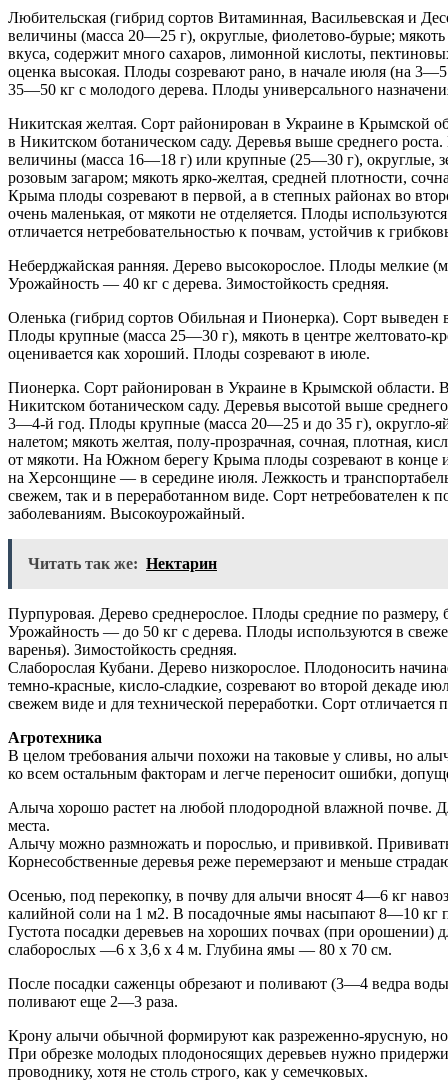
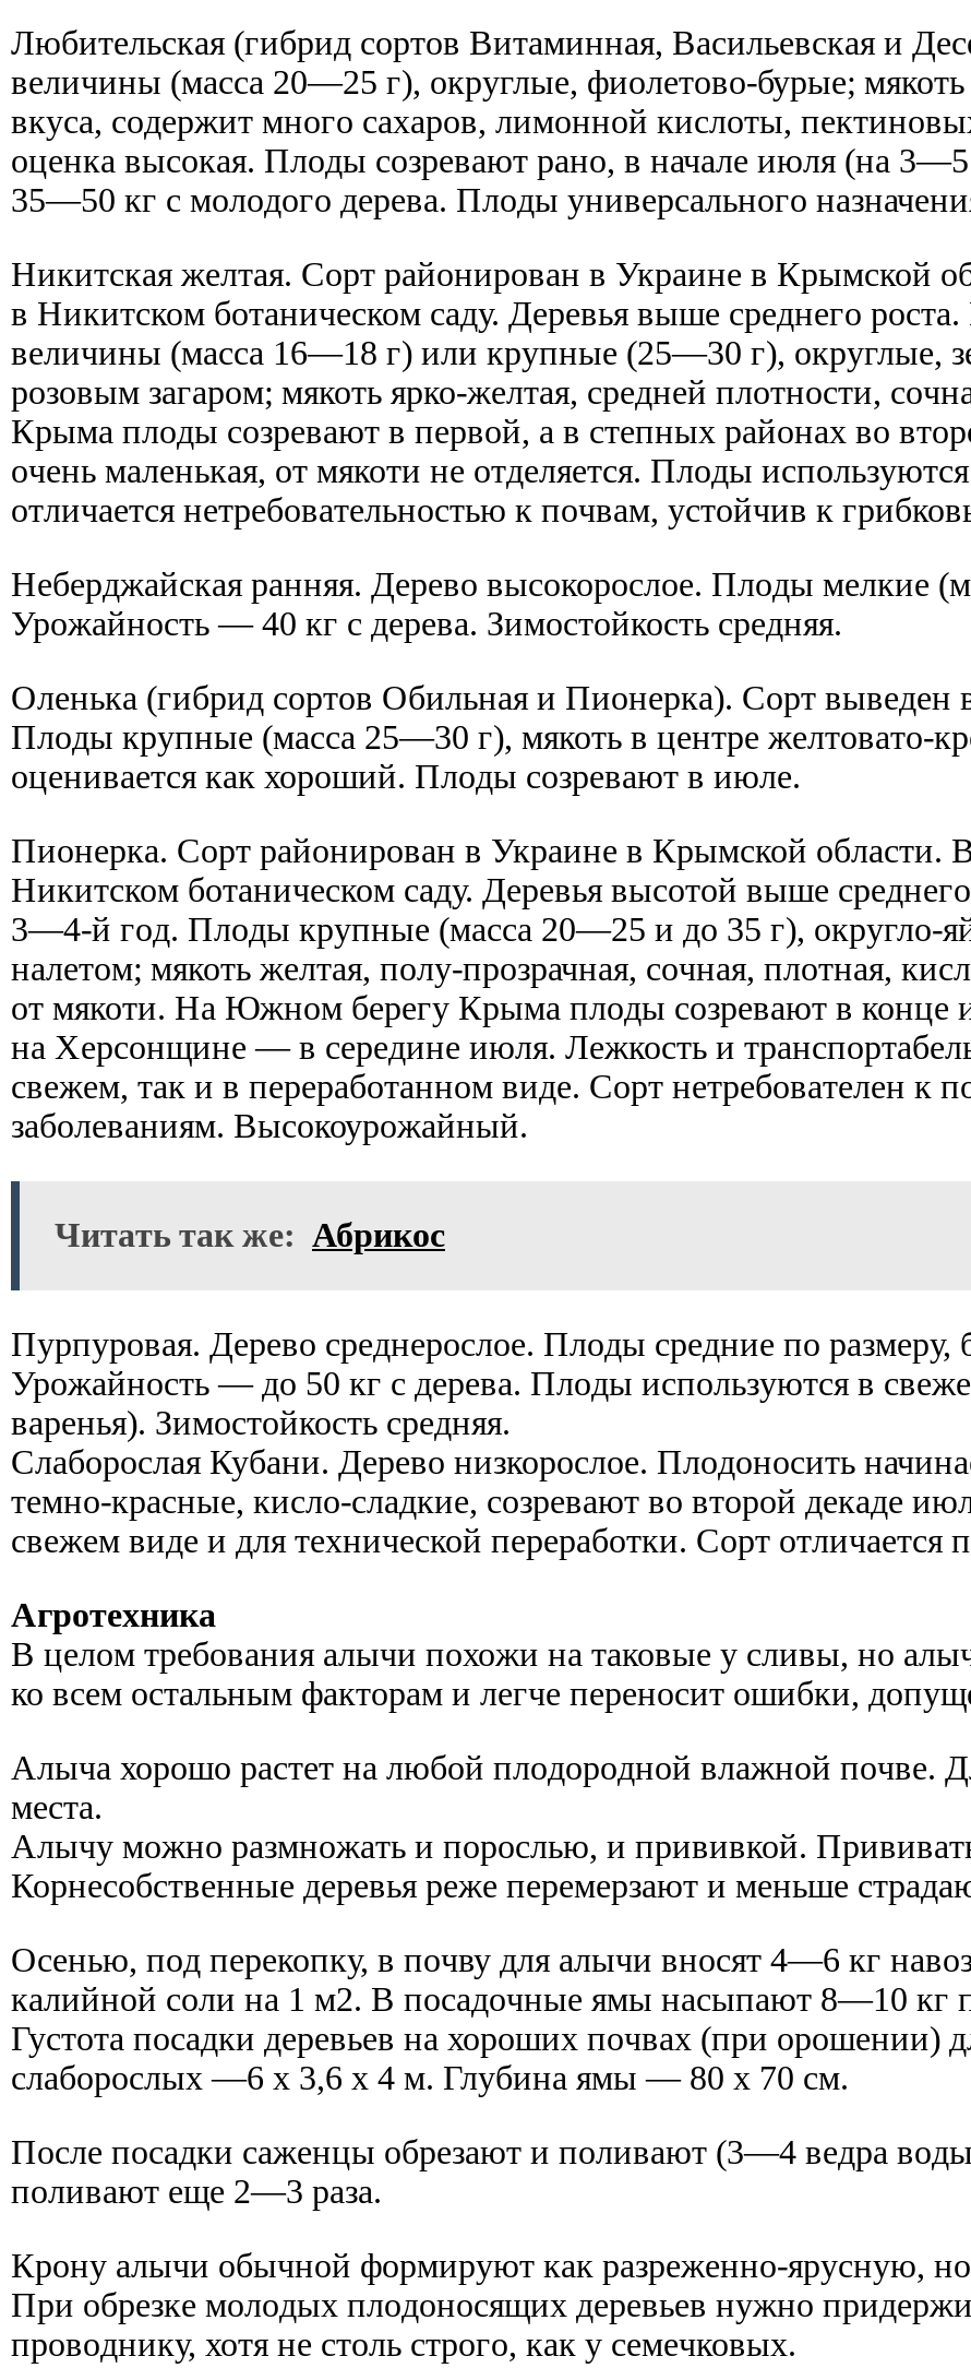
- Читать так же: Нектарин
+ Читать так же: Абрикос
